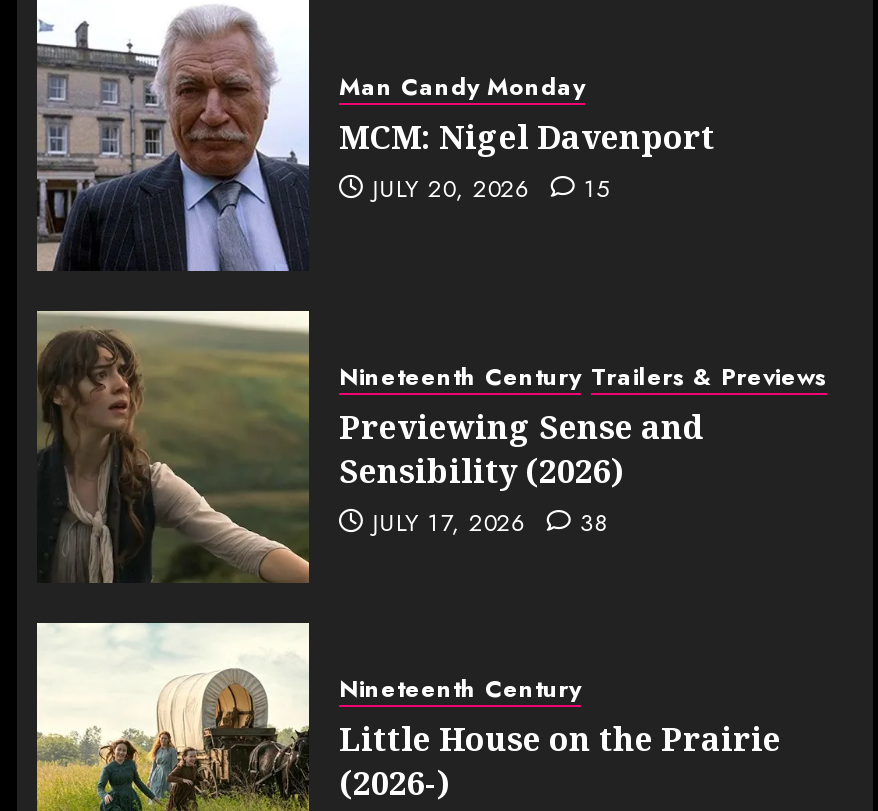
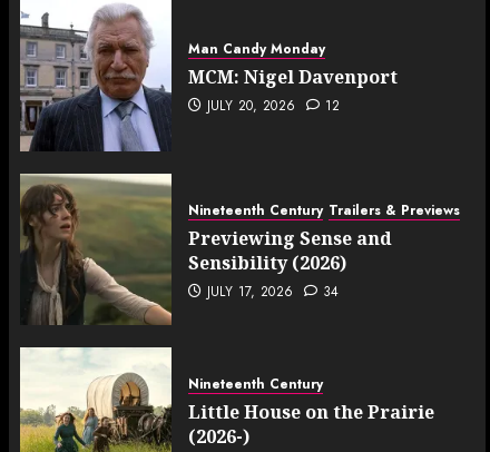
- JULY 20, 2026 15
+ JULY 20, 2026 12

- JULY 17, 2026 38
+ JULY 17, 2026 34
